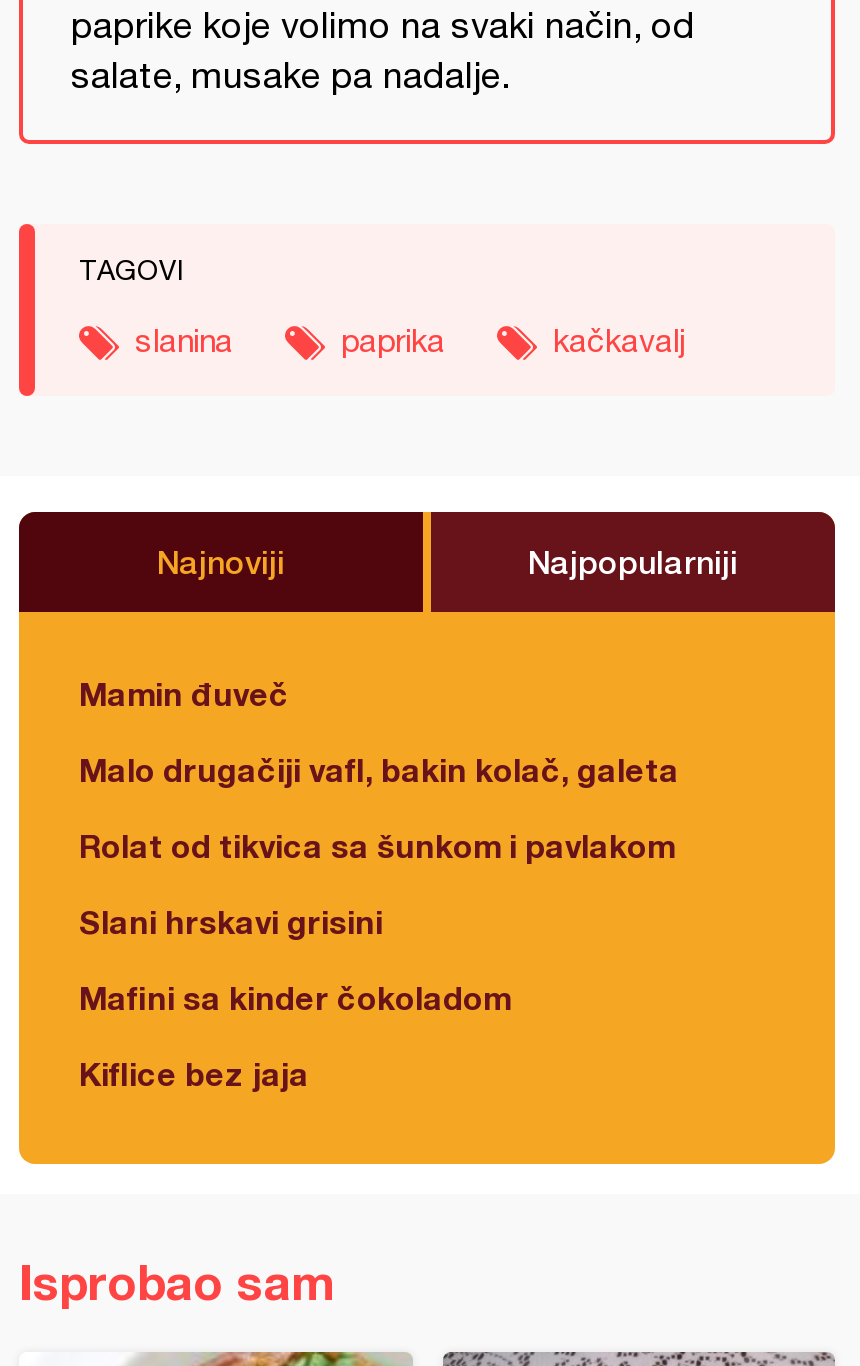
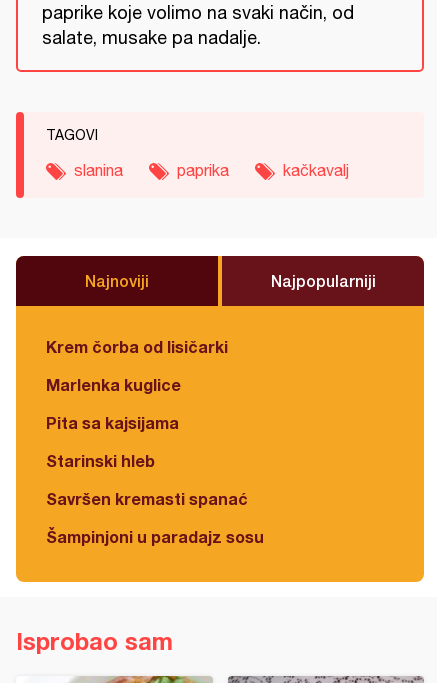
- Mamin đuveč
+ Krem čorba od lisičarki

- Malo drugačiji vafl, bakin kolač, galeta
+ Marlenka kuglice

- Rolat od tikvica sa šunkom i pavlakom
+ Pita sa kajsijama

- Slani hrskavi grisini
+ Starinski hleb

- Mafini sa kinder čokoladom
+ Savršen kremasti spanać

- Kiflice bez jaja
+ Šampinjoni u paradajz sosu
